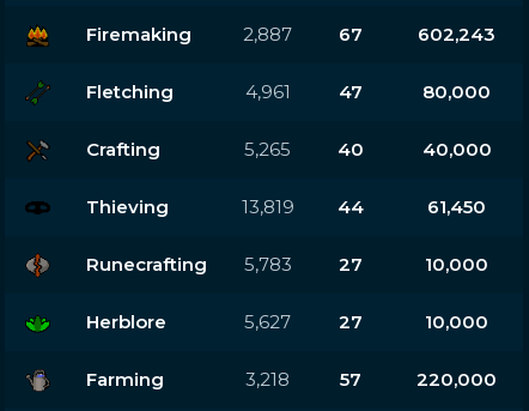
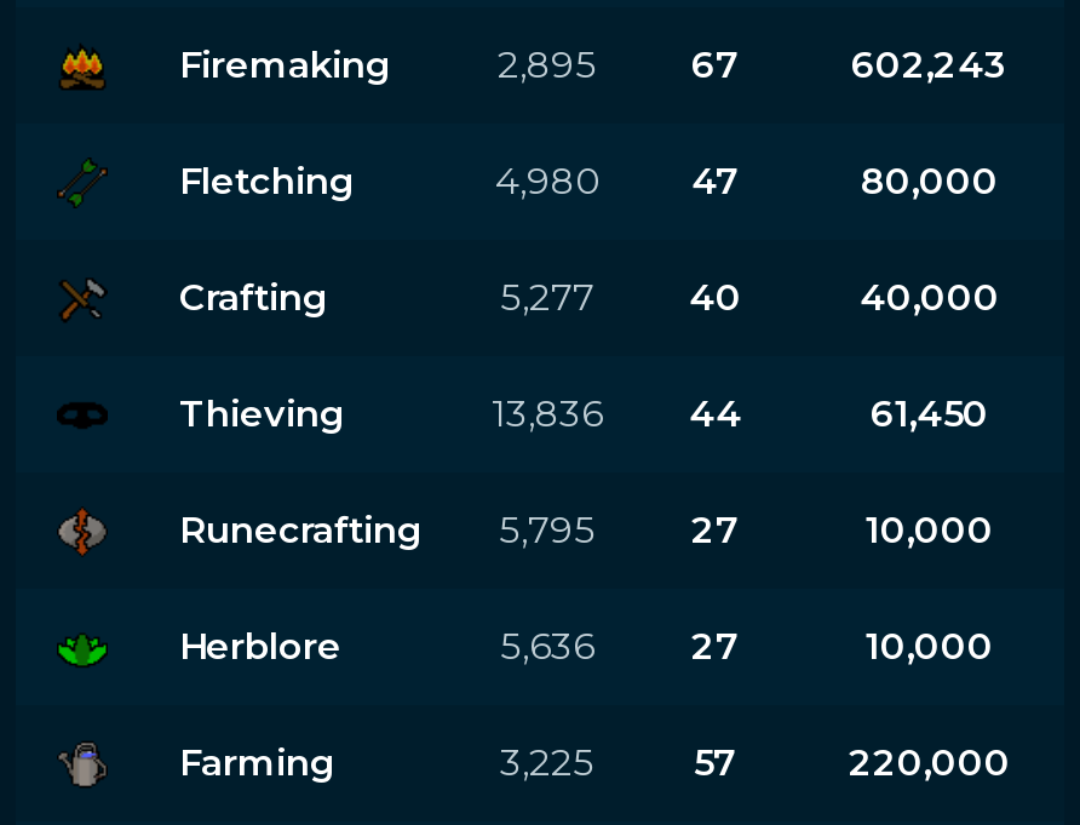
- 2,887
+ 2,895

- 4,961
+ 4,980

- 5,265
+ 5,277

- 13,819 44
+ 13,836 44

- Runecrafting 5,783
+ Runecrafting 5,795

- 5,627
+ 5,636

- 3,218
+ 3,225
